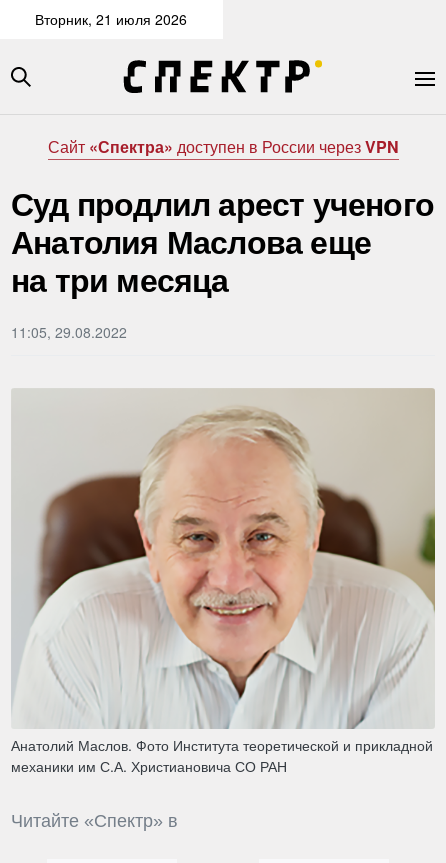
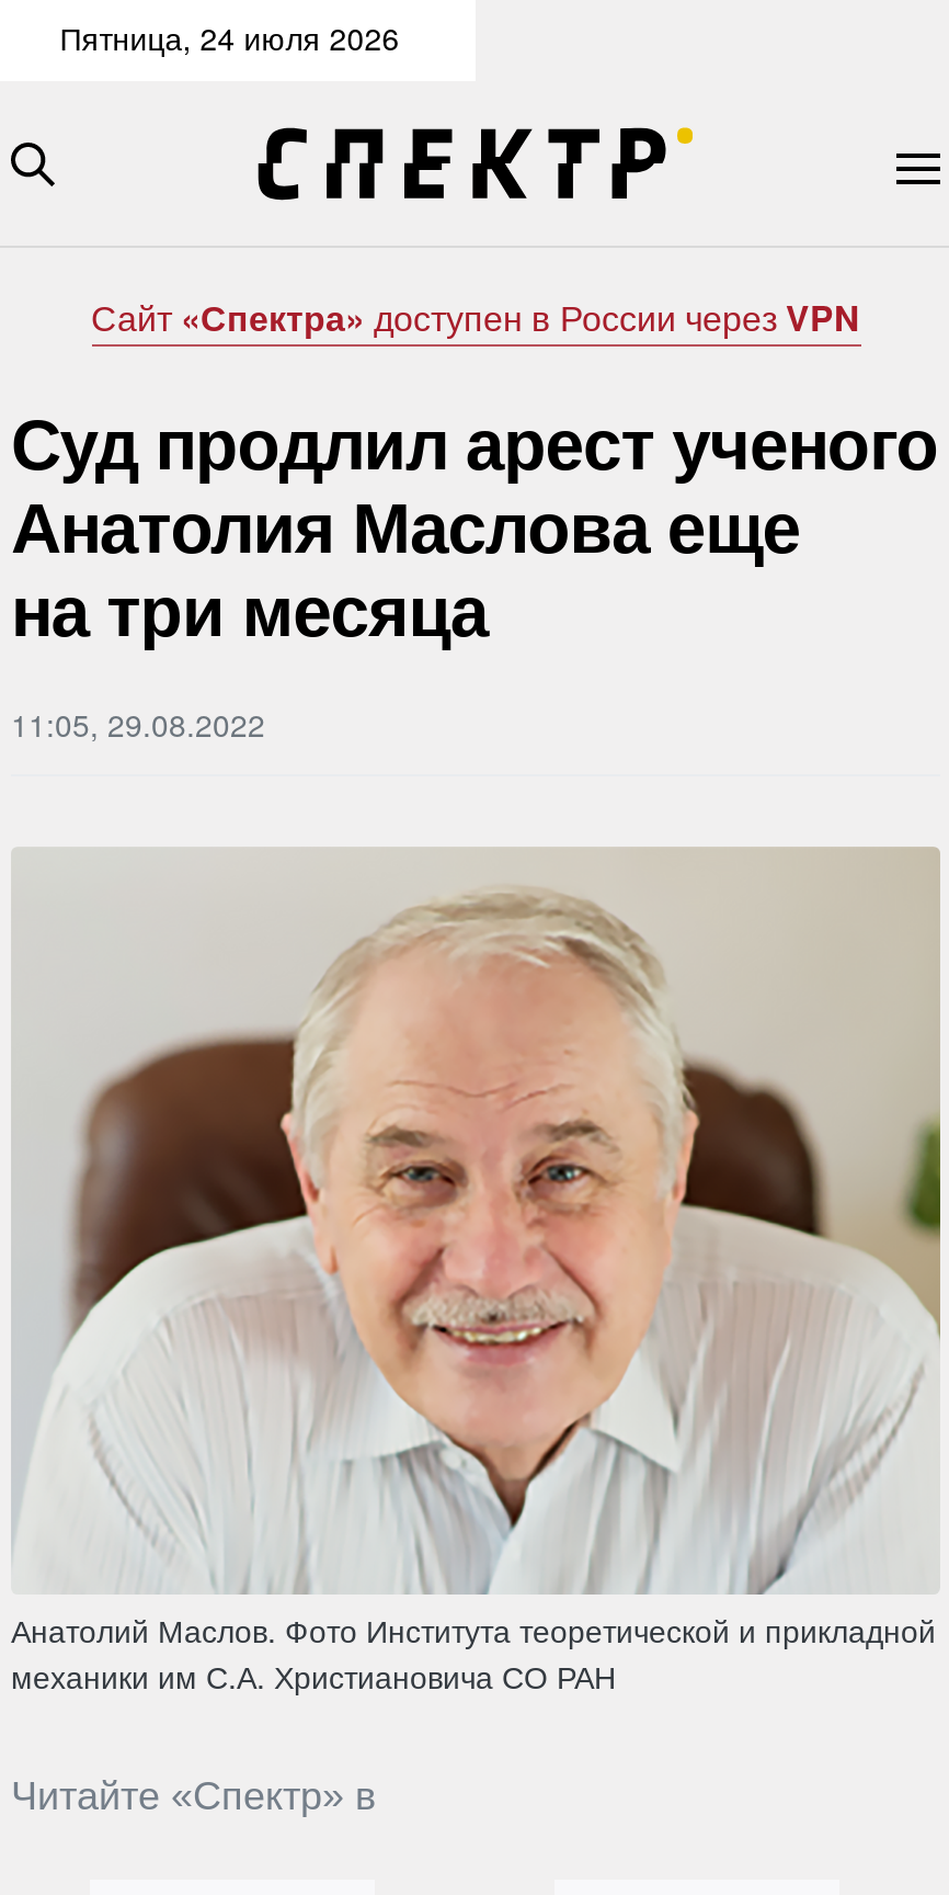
- Вторник, 21 июля 2026
+ Пятница, 24 июля 2026
